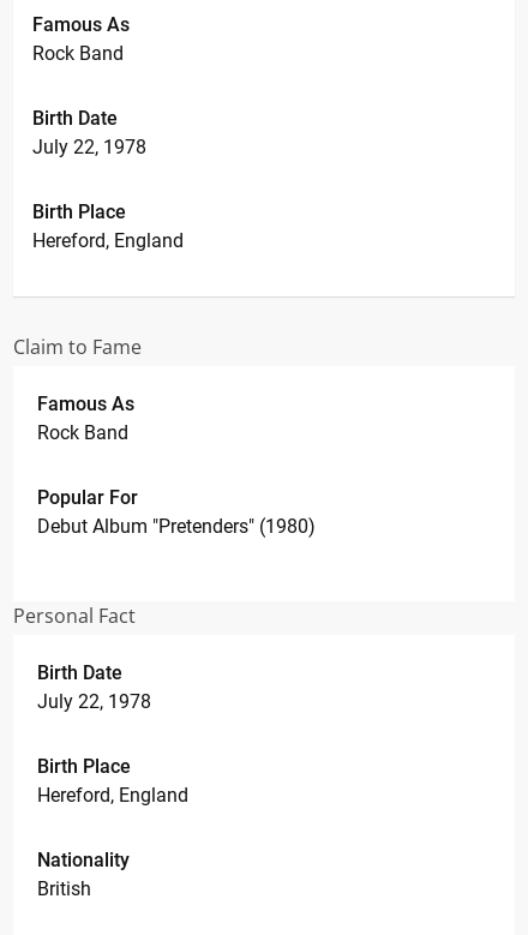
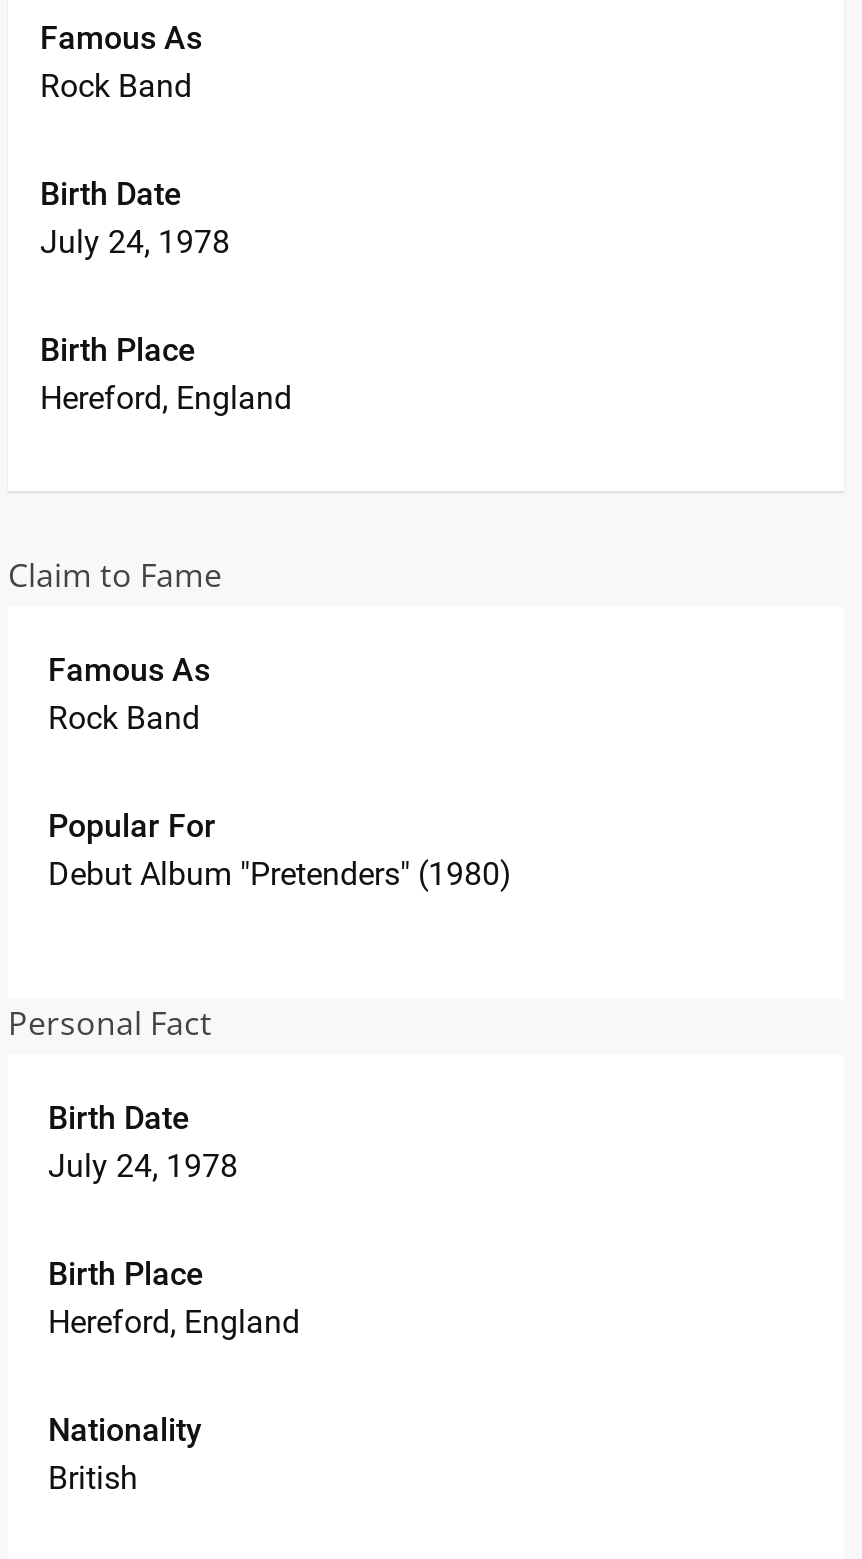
- July 22, 1978
+ July 24, 1978

- July 22, 1978
+ July 24, 1978
